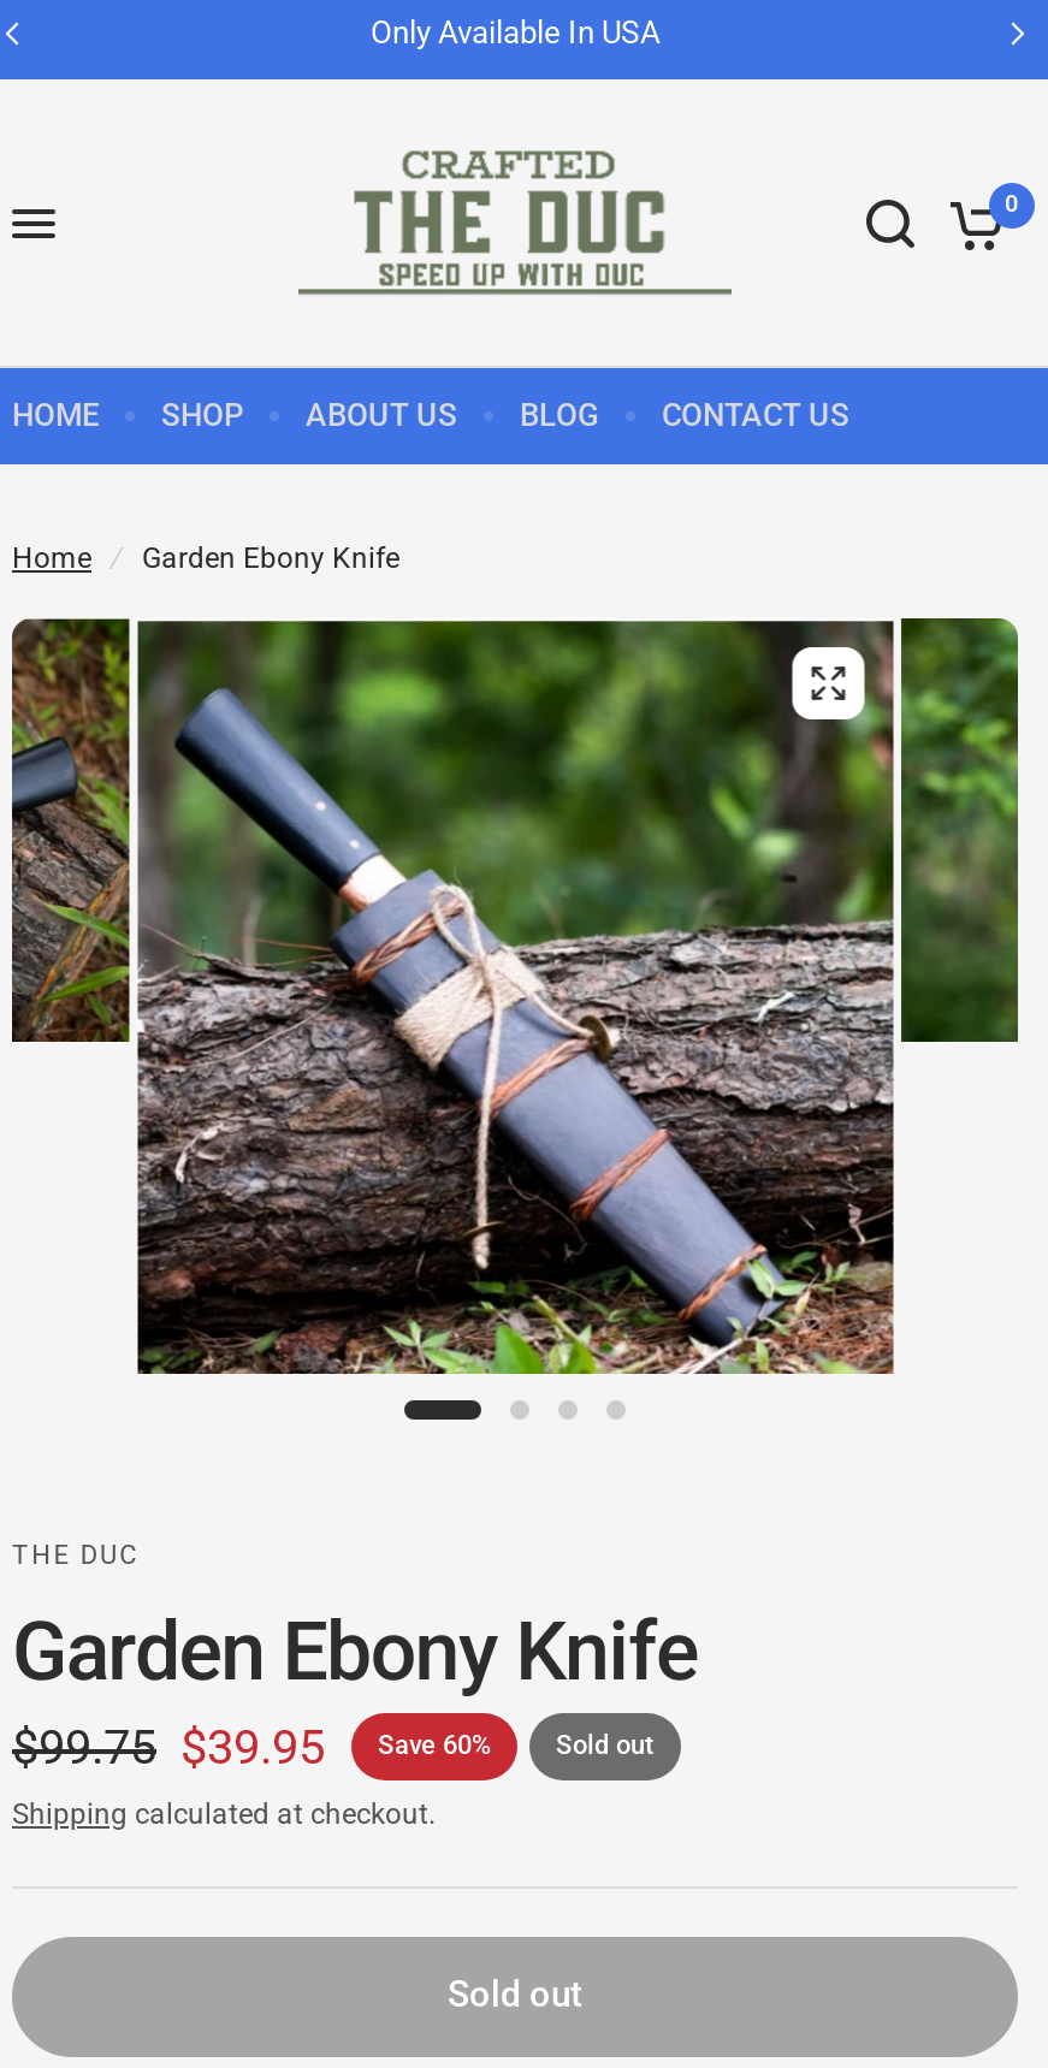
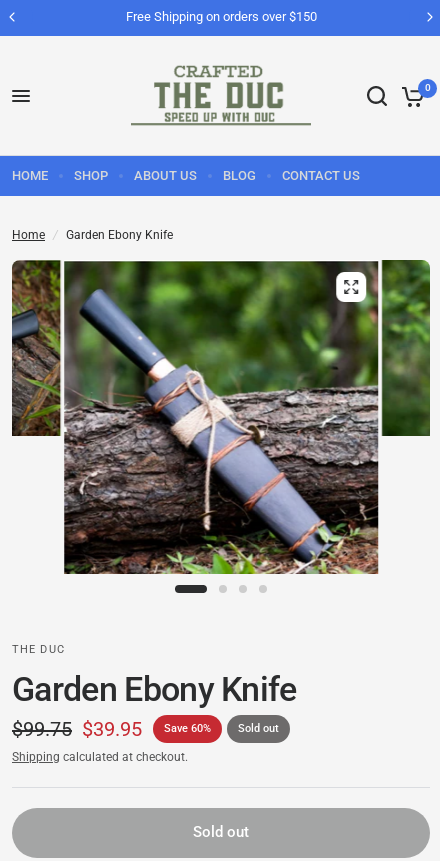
- Only Available In USA
+ Free Shipping on orders over $150
